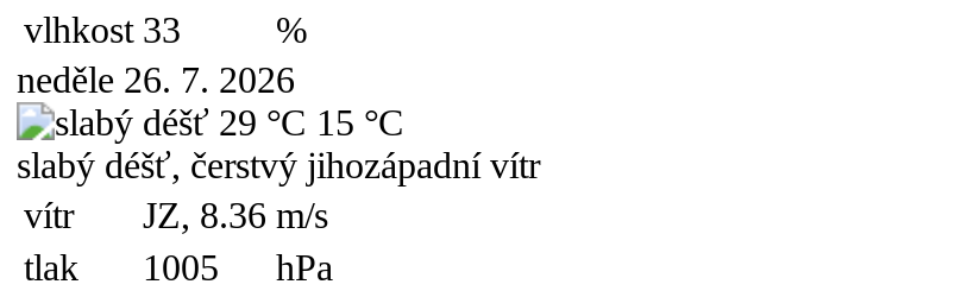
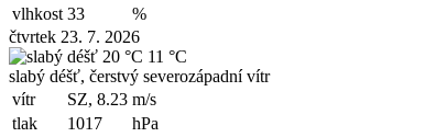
- neděle 26. 7. 2026
- 29 °C 15 °C
- slabý déšť, čerstvý jihozápadní vítr
+ čtvrtek 23. 7. 2026
+ 20 °C 11 °C
+ slabý déšť, čerstvý severozápadní vítr

- vítr JZ, 8.36 m/s
+ vítr SZ, 8.23 m/s

- tlak 1005 hPa
+ tlak 1017 hPa
